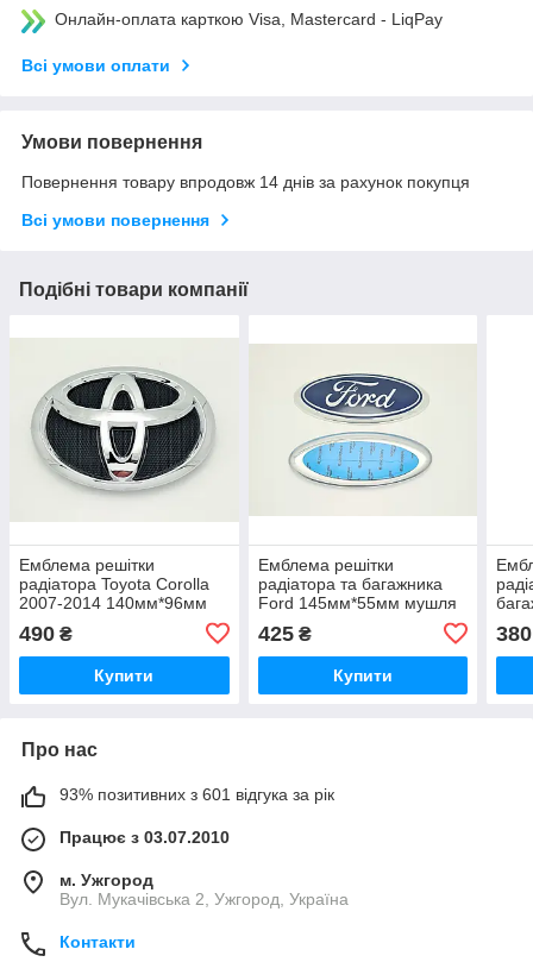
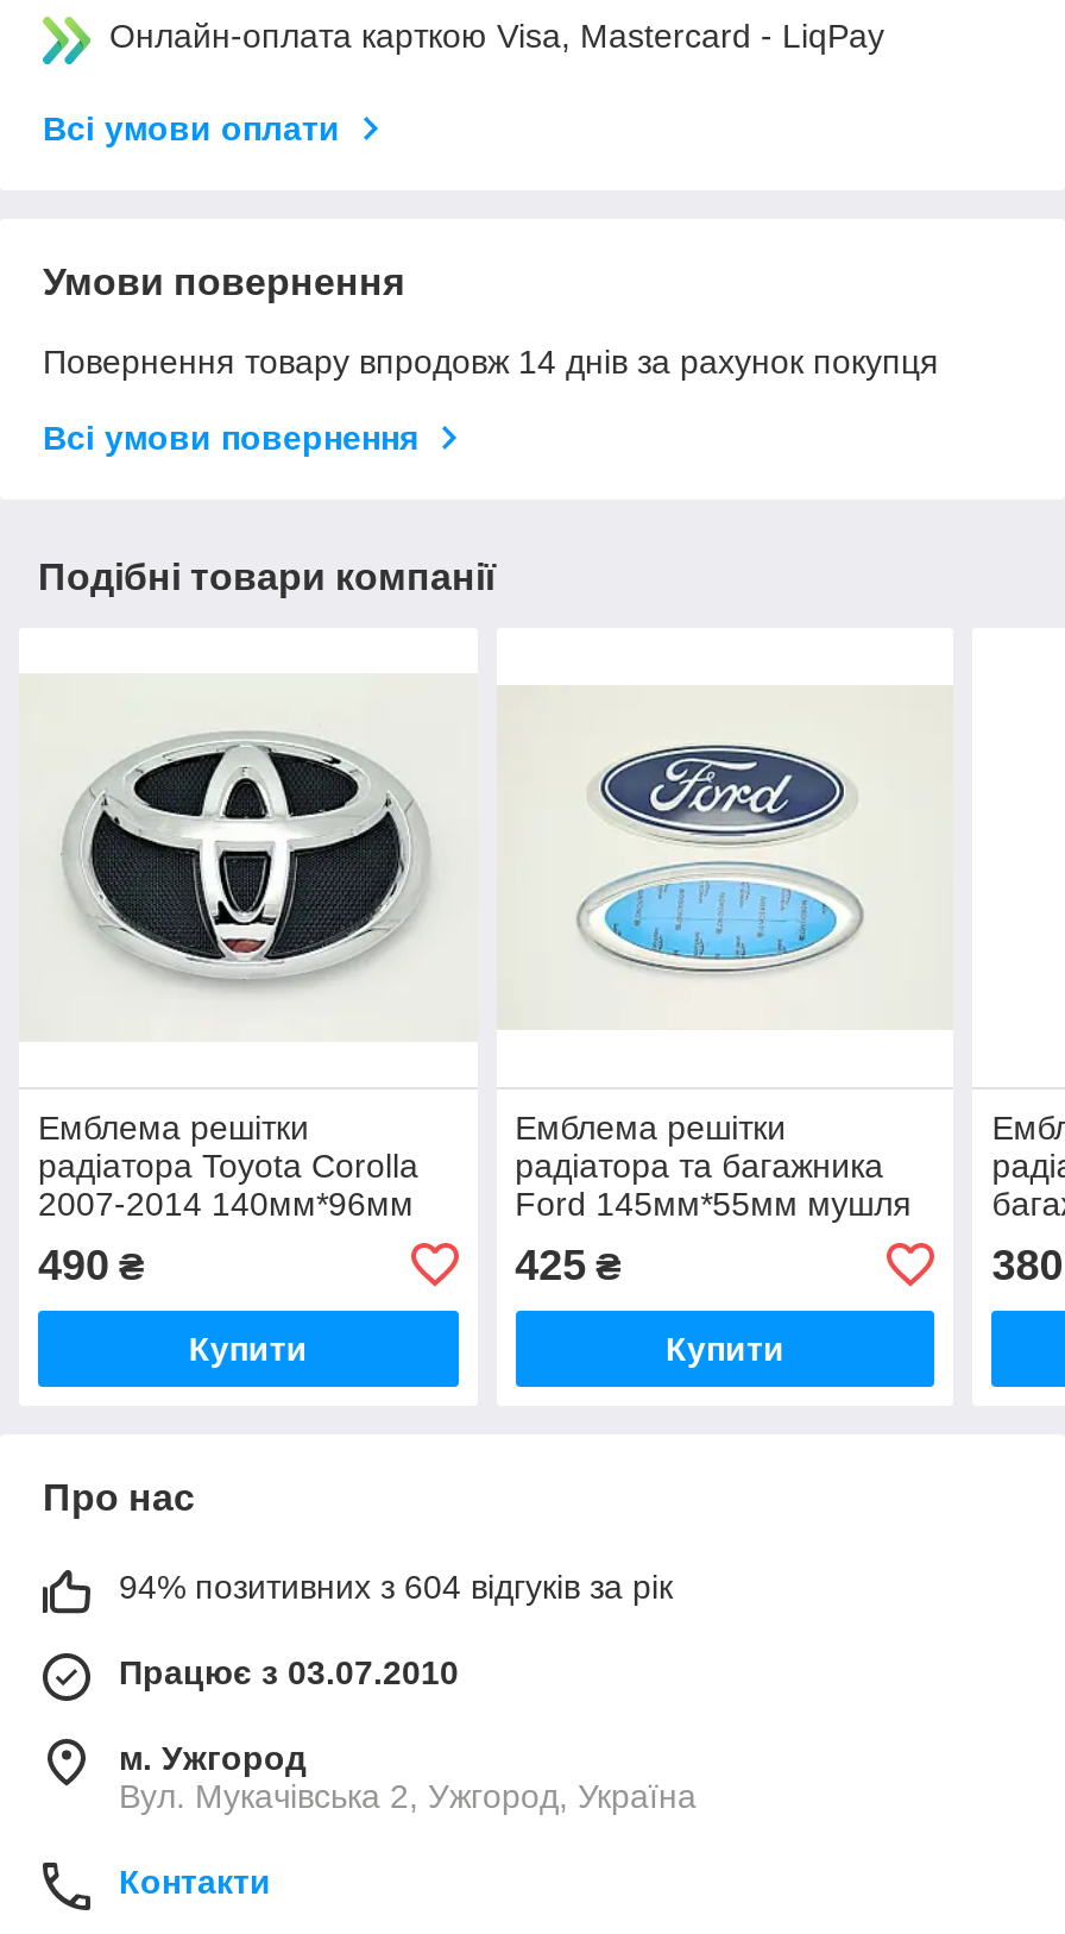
- 93% позитивних з 601 відгука за рік
+ 94% позитивних з 604 відгуків за рік
